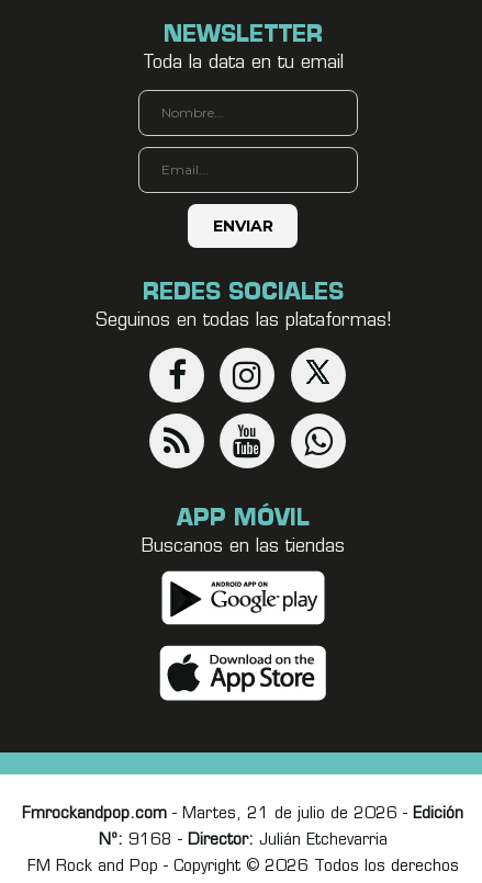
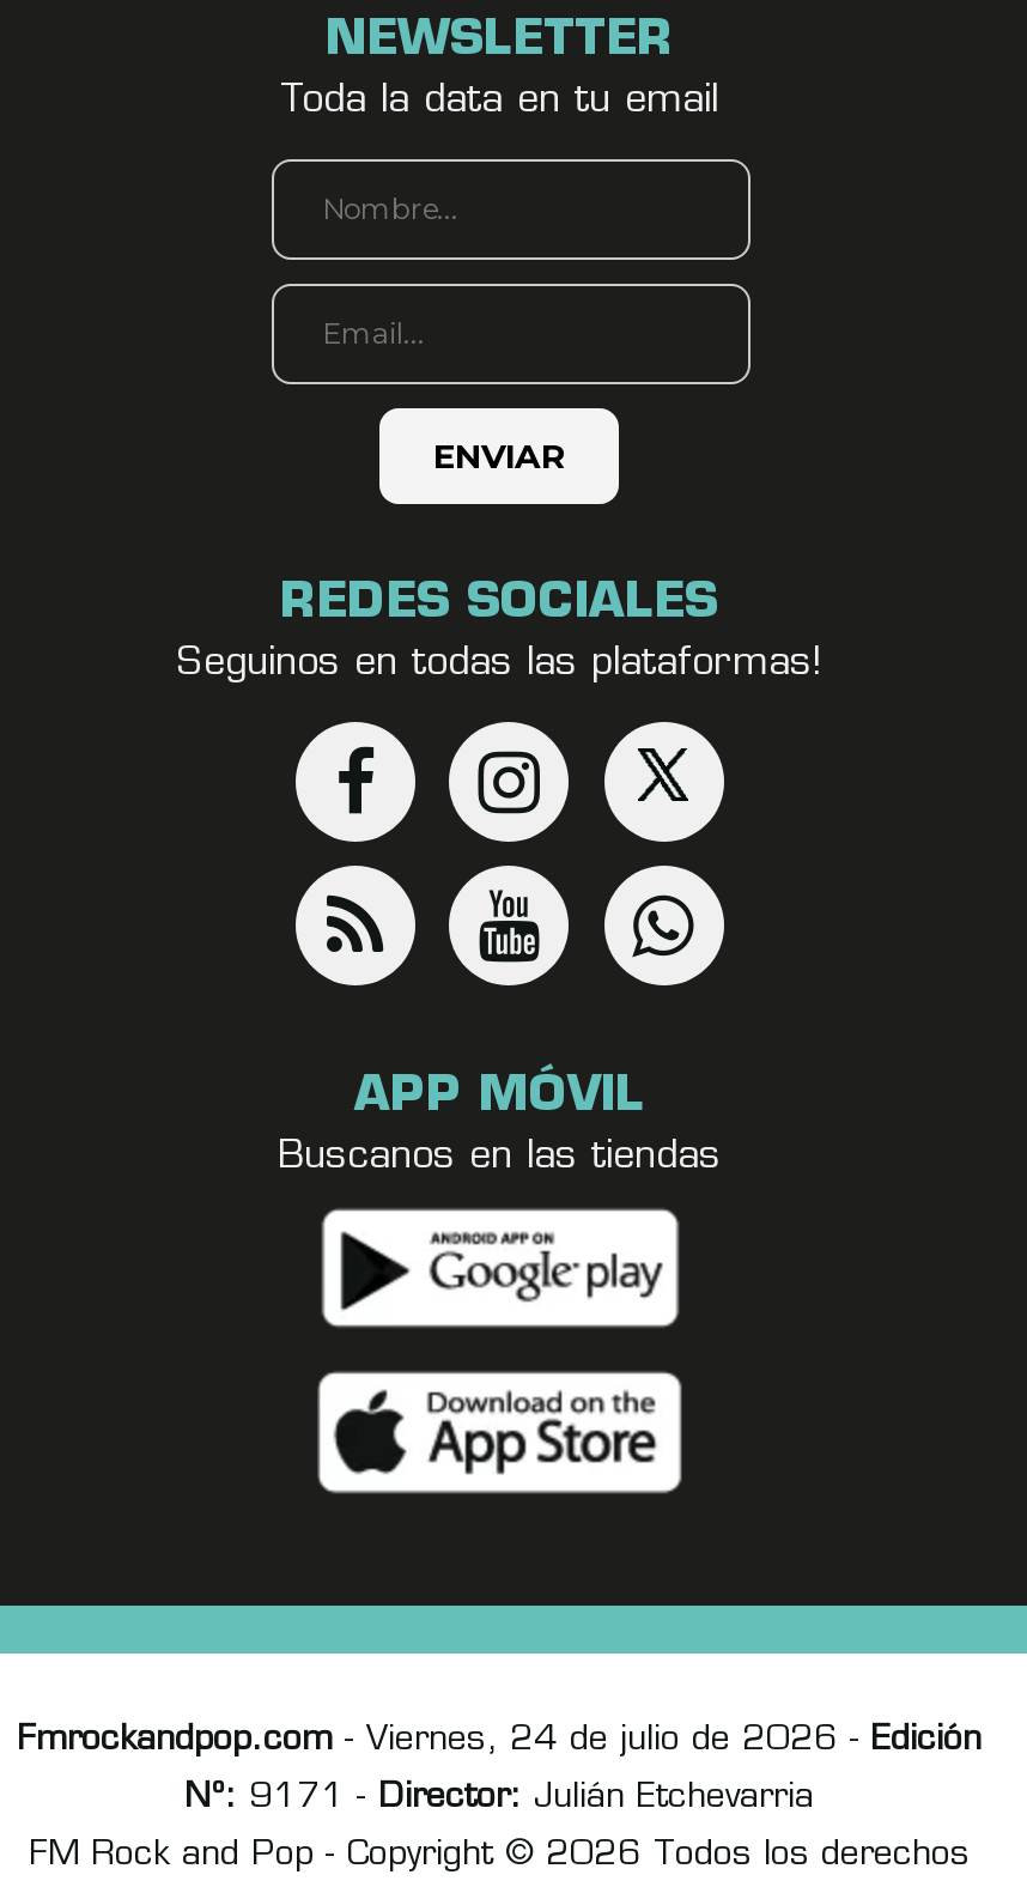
- Fmrockandpop.com - Martes, 21 de julio de 2026 - Edición
+ Fmrockandpop.com - Viernes, 24 de julio de 2026 - Edición

- Nº: 9168 - Director: Julián Etchevarria
+ Nº: 9171 - Director: Julián Etchevarria
